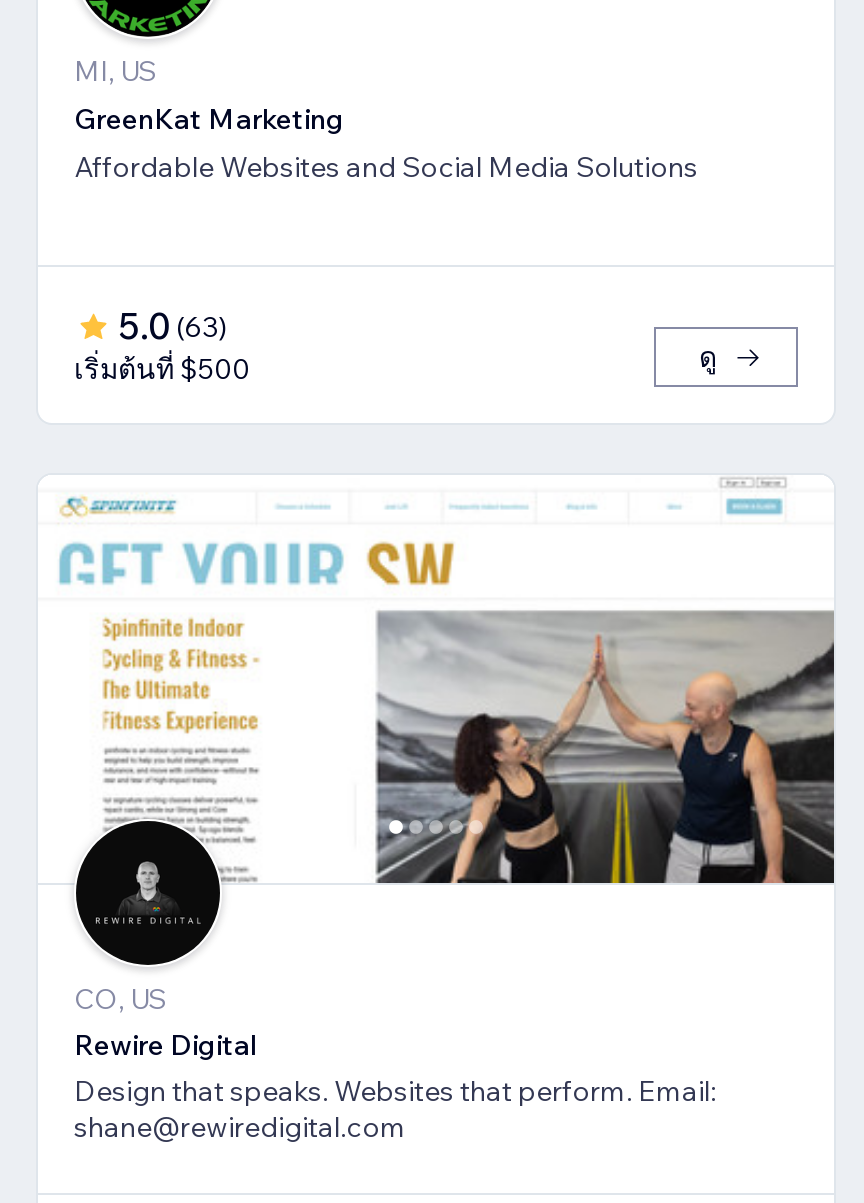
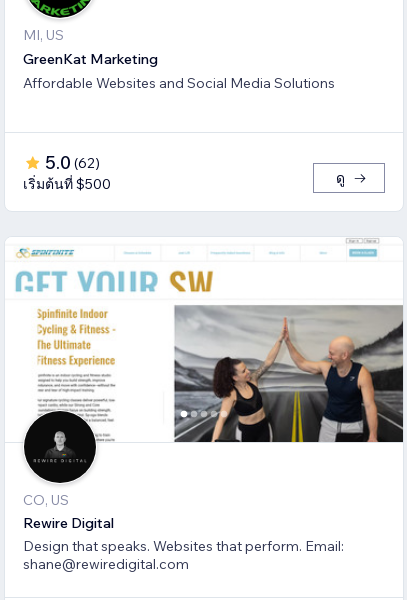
- 5.0 (63)
+ 5.0 (62)
